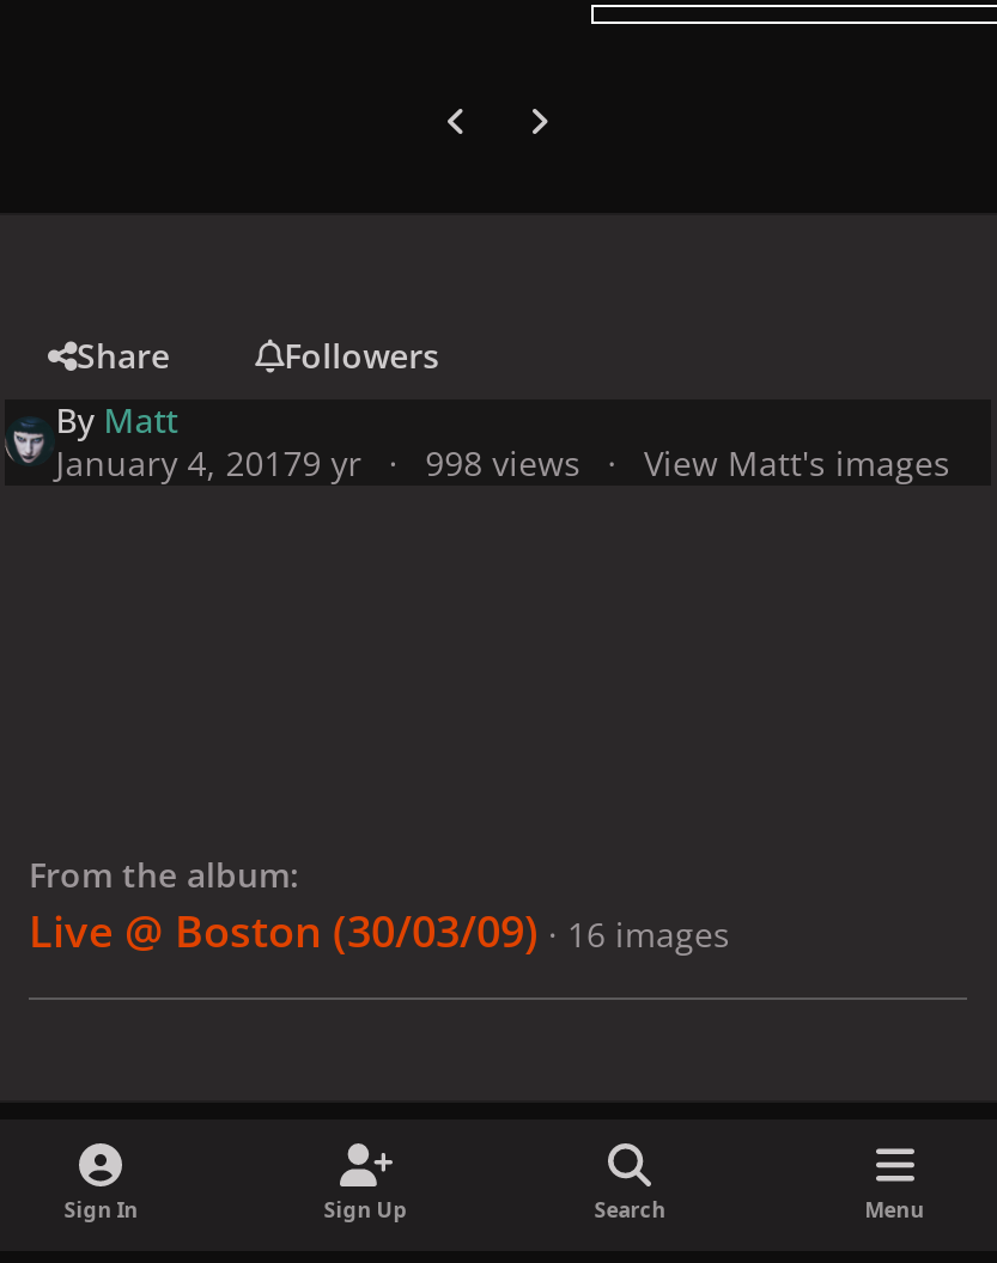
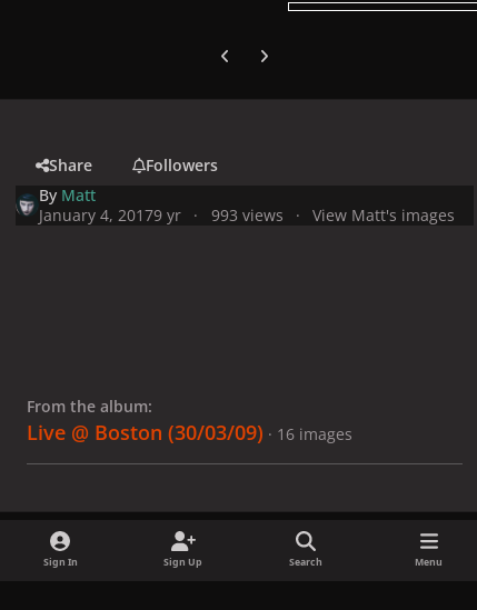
- January 4, 20179 yr 998 views View Matt's images
+ January 4, 20179 yr 993 views View Matt's images
